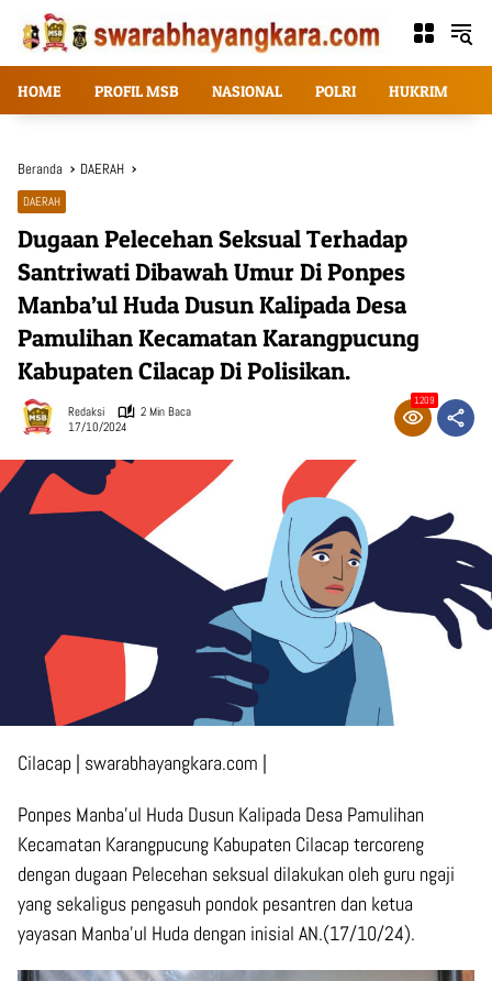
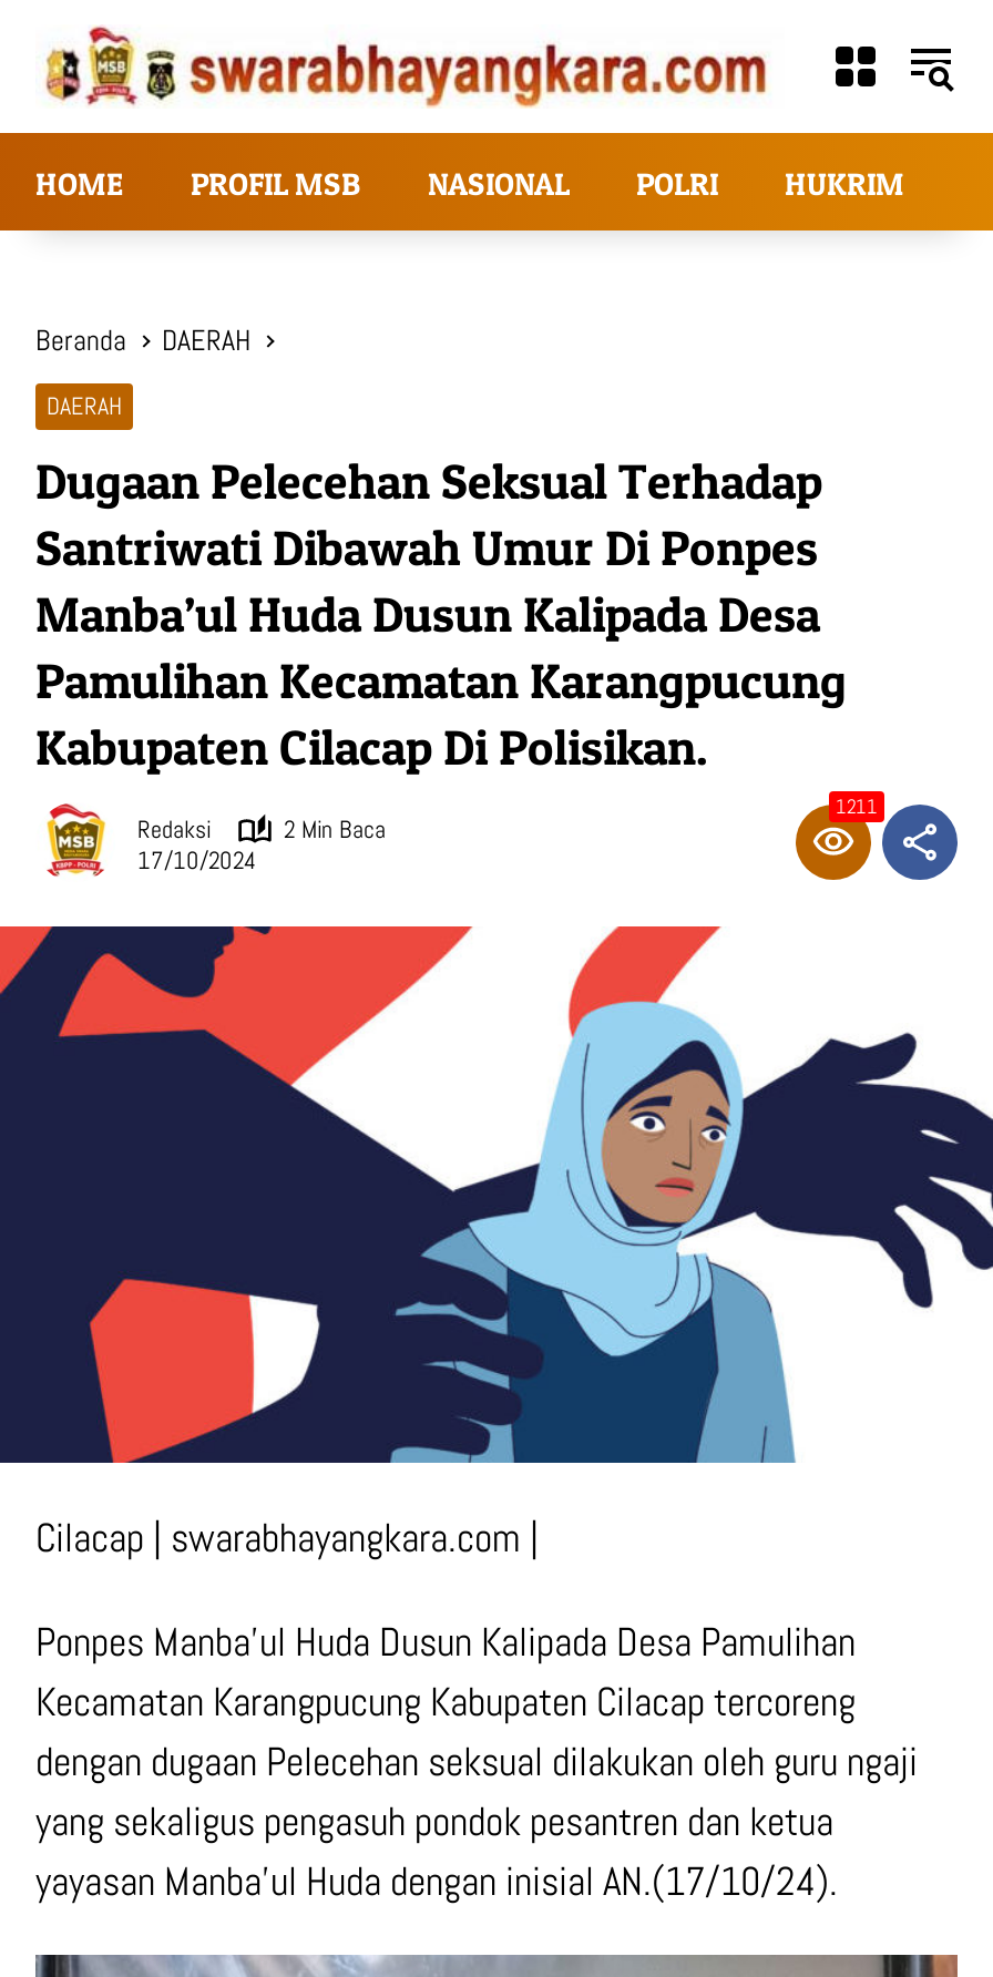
- 1209
+ 1211
